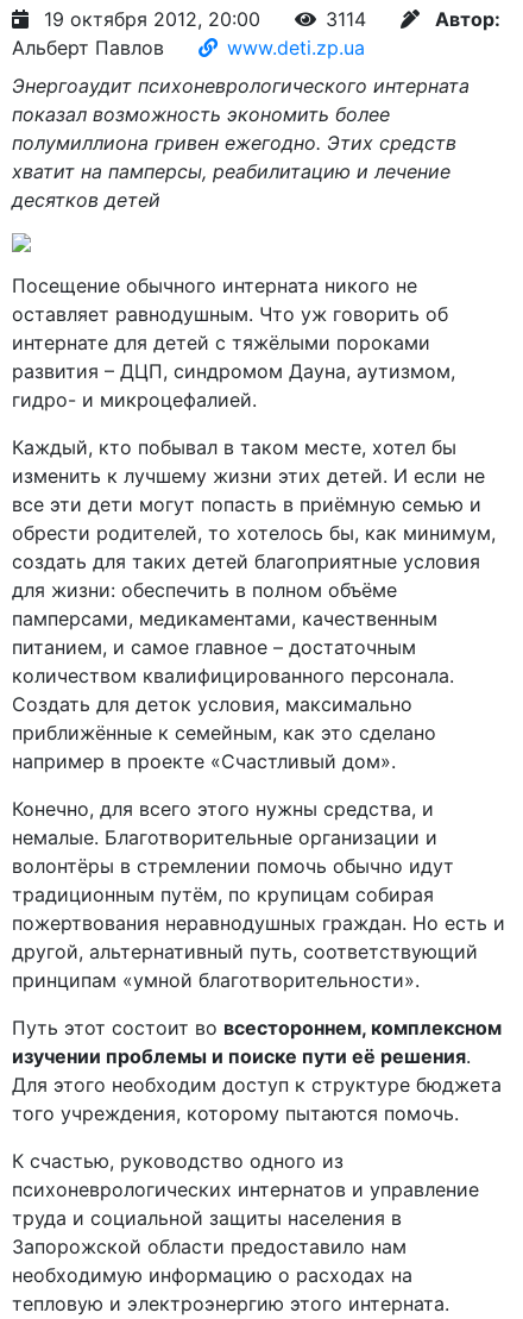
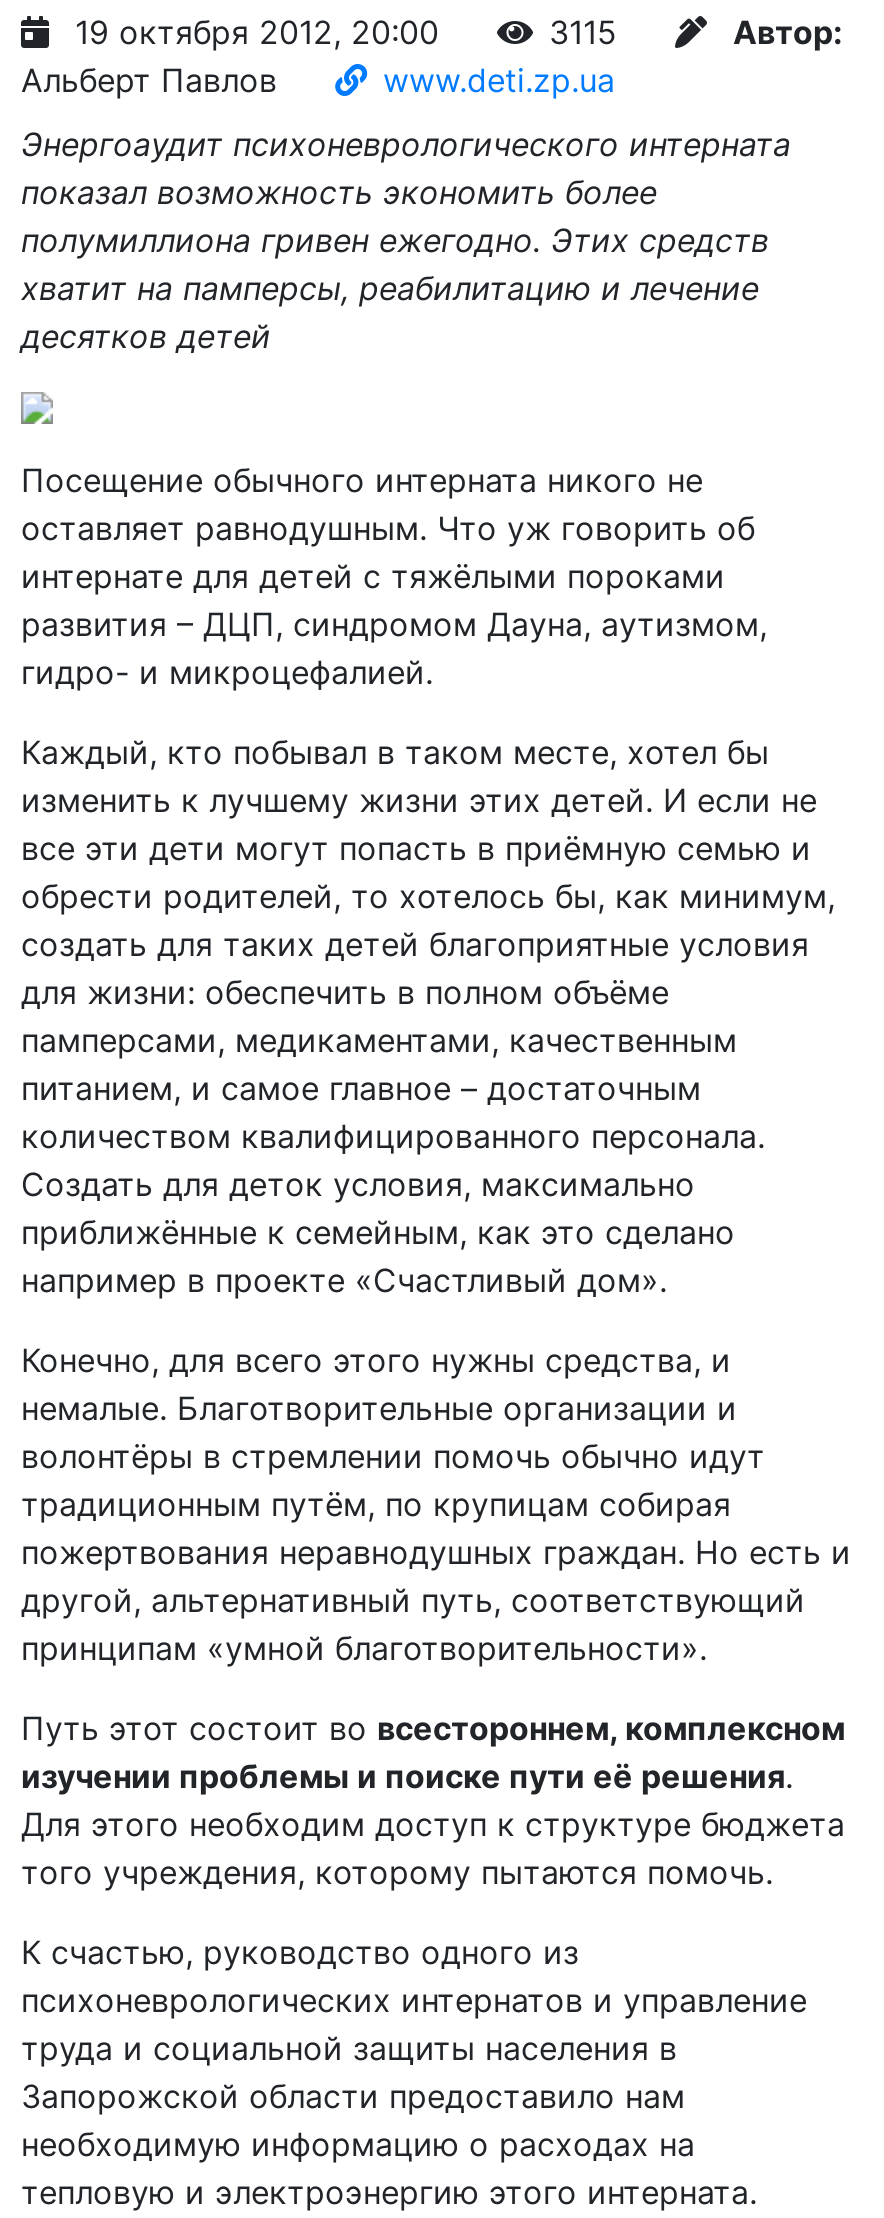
- 3114
+ 3115
